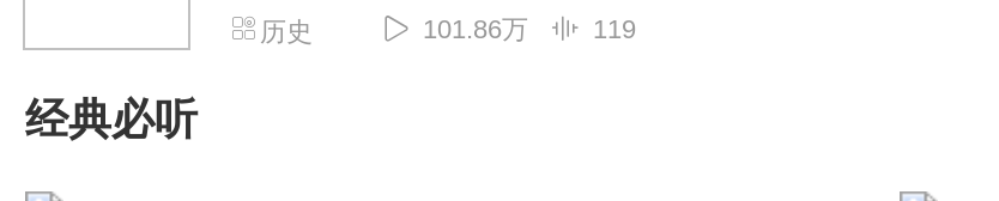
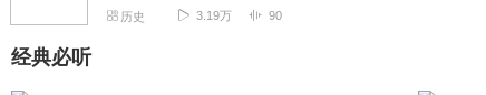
- 101.86万
+ 3.19万

- 119
+ 90
